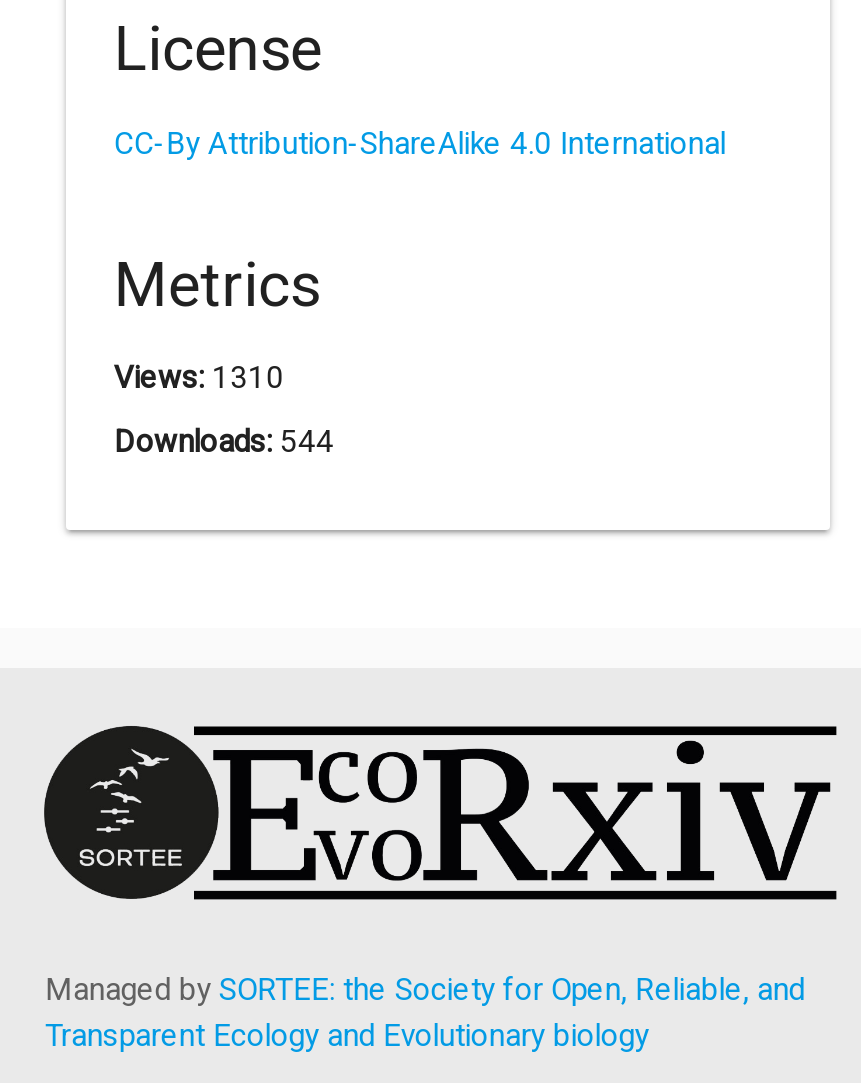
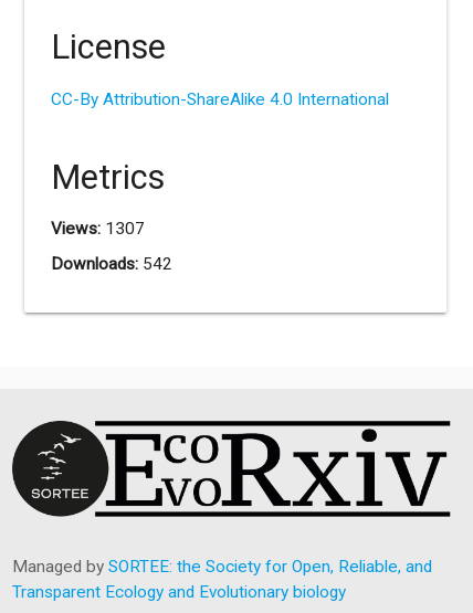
- Views: 1310
+ Views: 1307

- Downloads: 544
+ Downloads: 542
